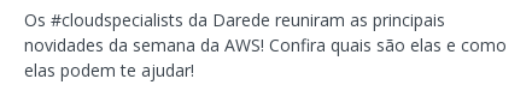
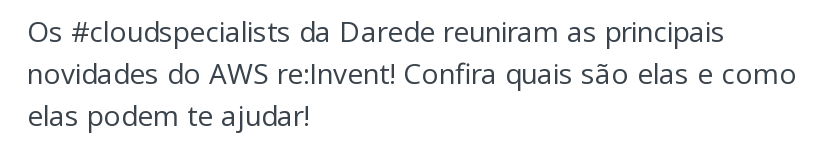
- novidades da semana da AWS! Confira quais são elas e como
+ novidades do AWS re:Invent! Confira quais são elas e como
